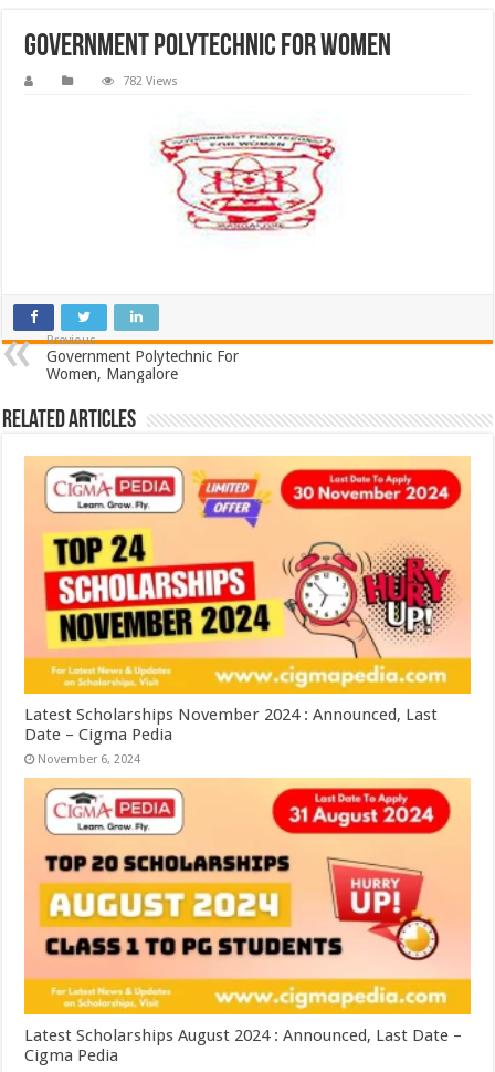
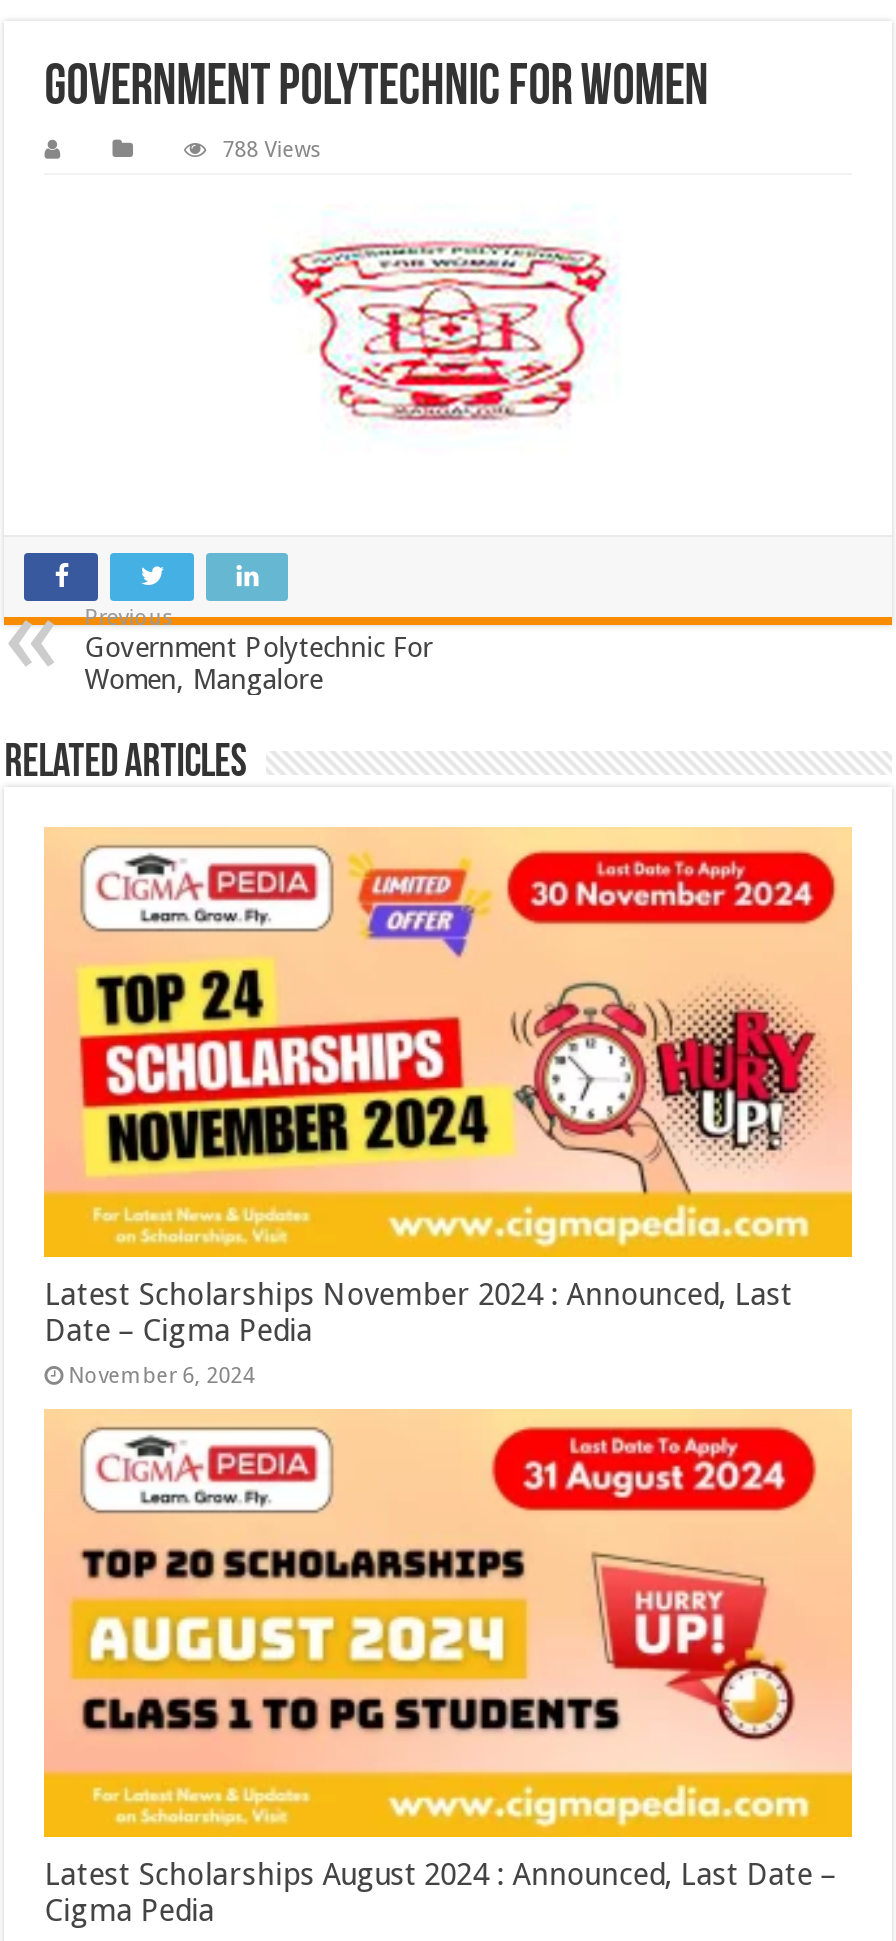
- 782 Views
+ 788 Views
